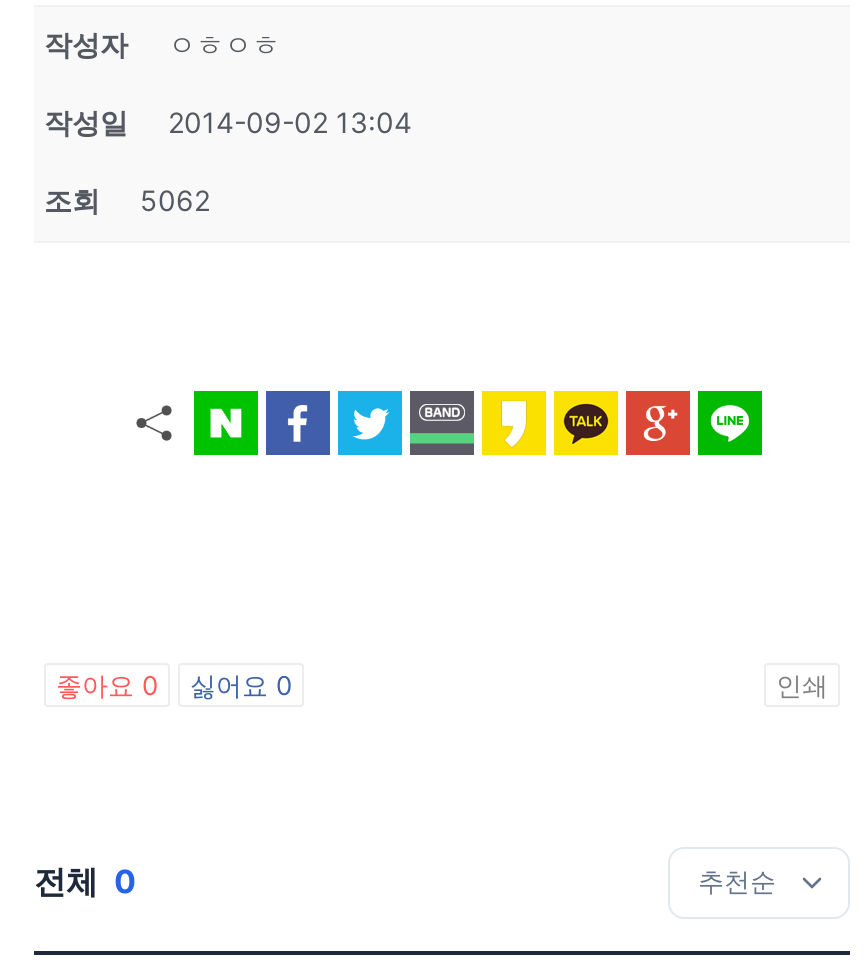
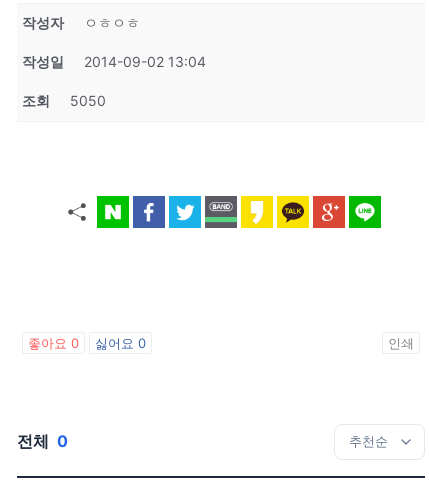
- 조회 5062
+ 조회 5050
